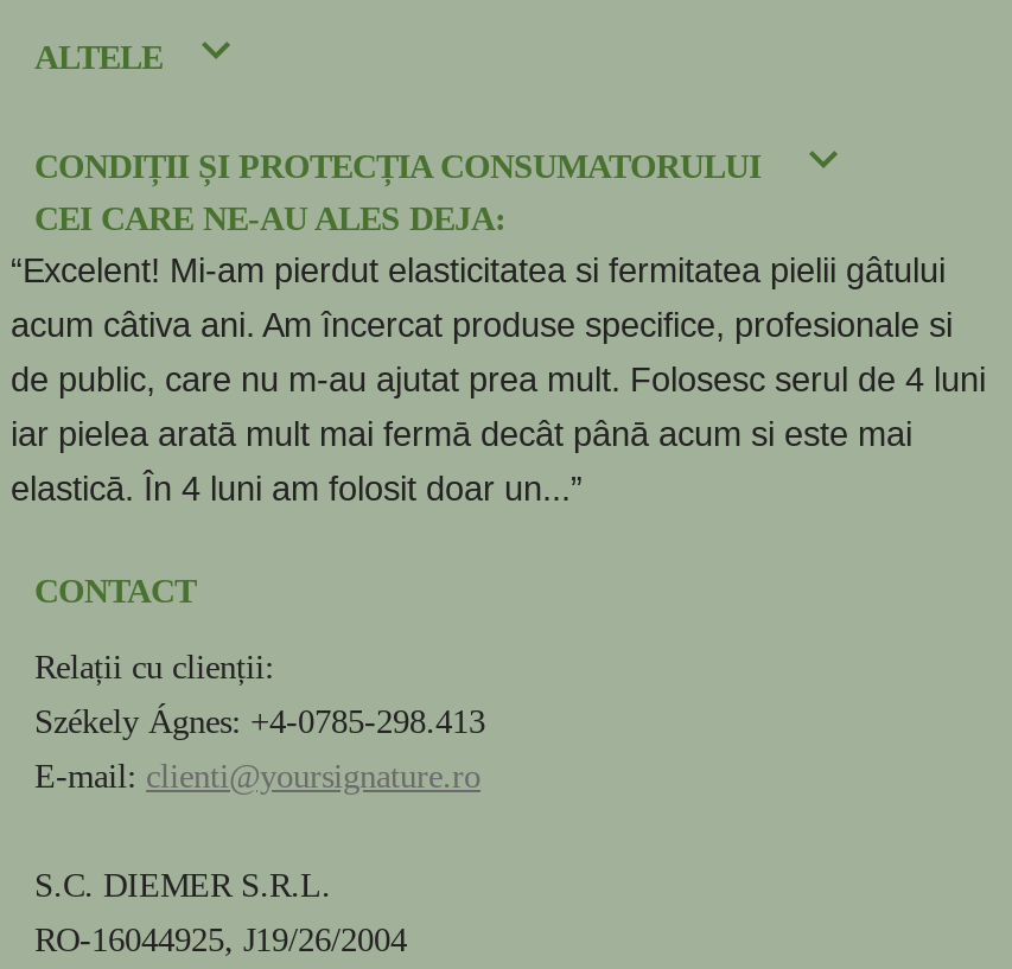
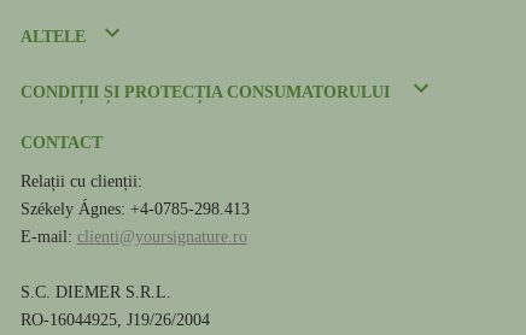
- CEI CARE NE-AU ALES DEJA:
- “Excelent! Mi-am pierdut elasticitatea si fermitatea pielii gâtului
- acum câtiva ani. Am încercat produse specifice, profesionale si
- de public, care nu m-au ajutat prea mult. Folosesc serul de 4 luni
- iar pielea aratā mult mai fermā decât pânā acum si este mai
- elasticā. În 4 luni am folosit doar un...”
